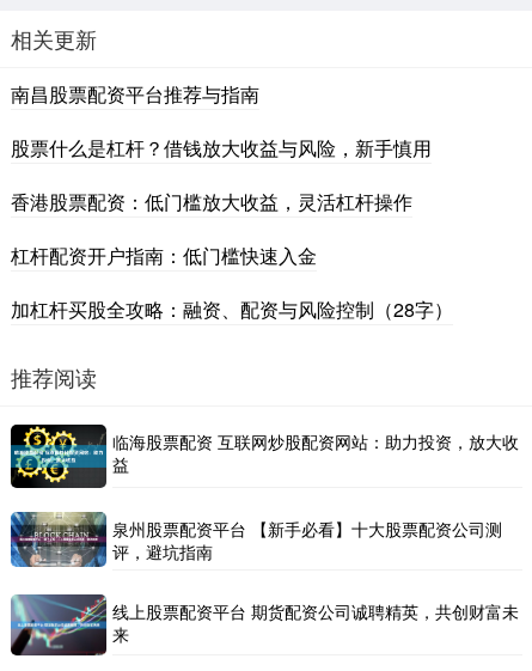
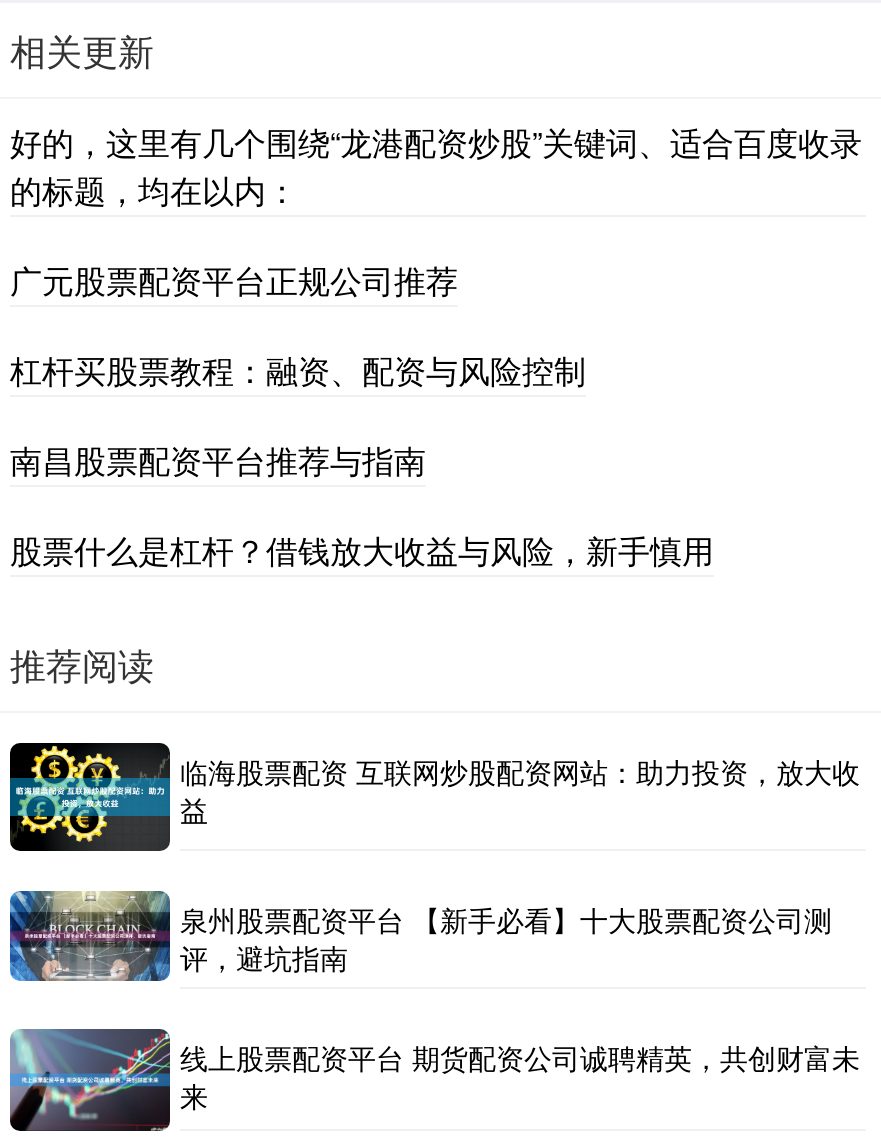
+ 好的，这里有几个围绕“龙港配资炒股”关键词、适合百度收录
+ 的标题，均在以内：
+ 广元股票配资平台正规公司推荐
+ 杠杆买股票教程：融资、配资与风险控制

moved down: 南昌股票配资平台推荐与指南 | 股票什么是杠杆？借钱放大收益与风险，新手慎用

- 香港股票配资：低门槛放大收益，灵活杠杆操作
- 杠杆配资开户指南：低门槛快速入金
- 加杠杆买股全攻略：融资、配资与风险控制（28字）
